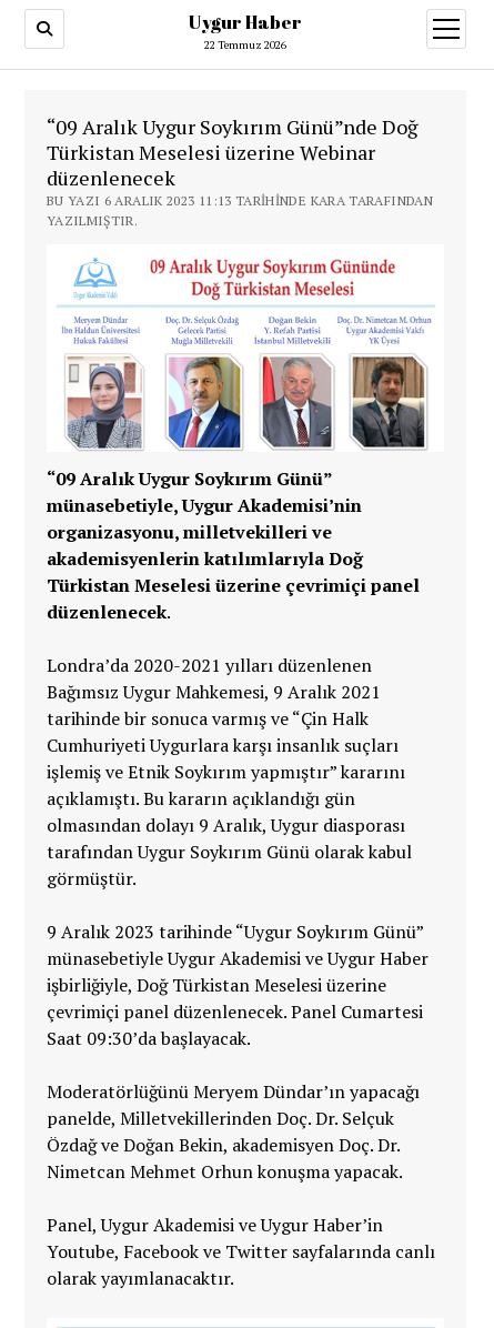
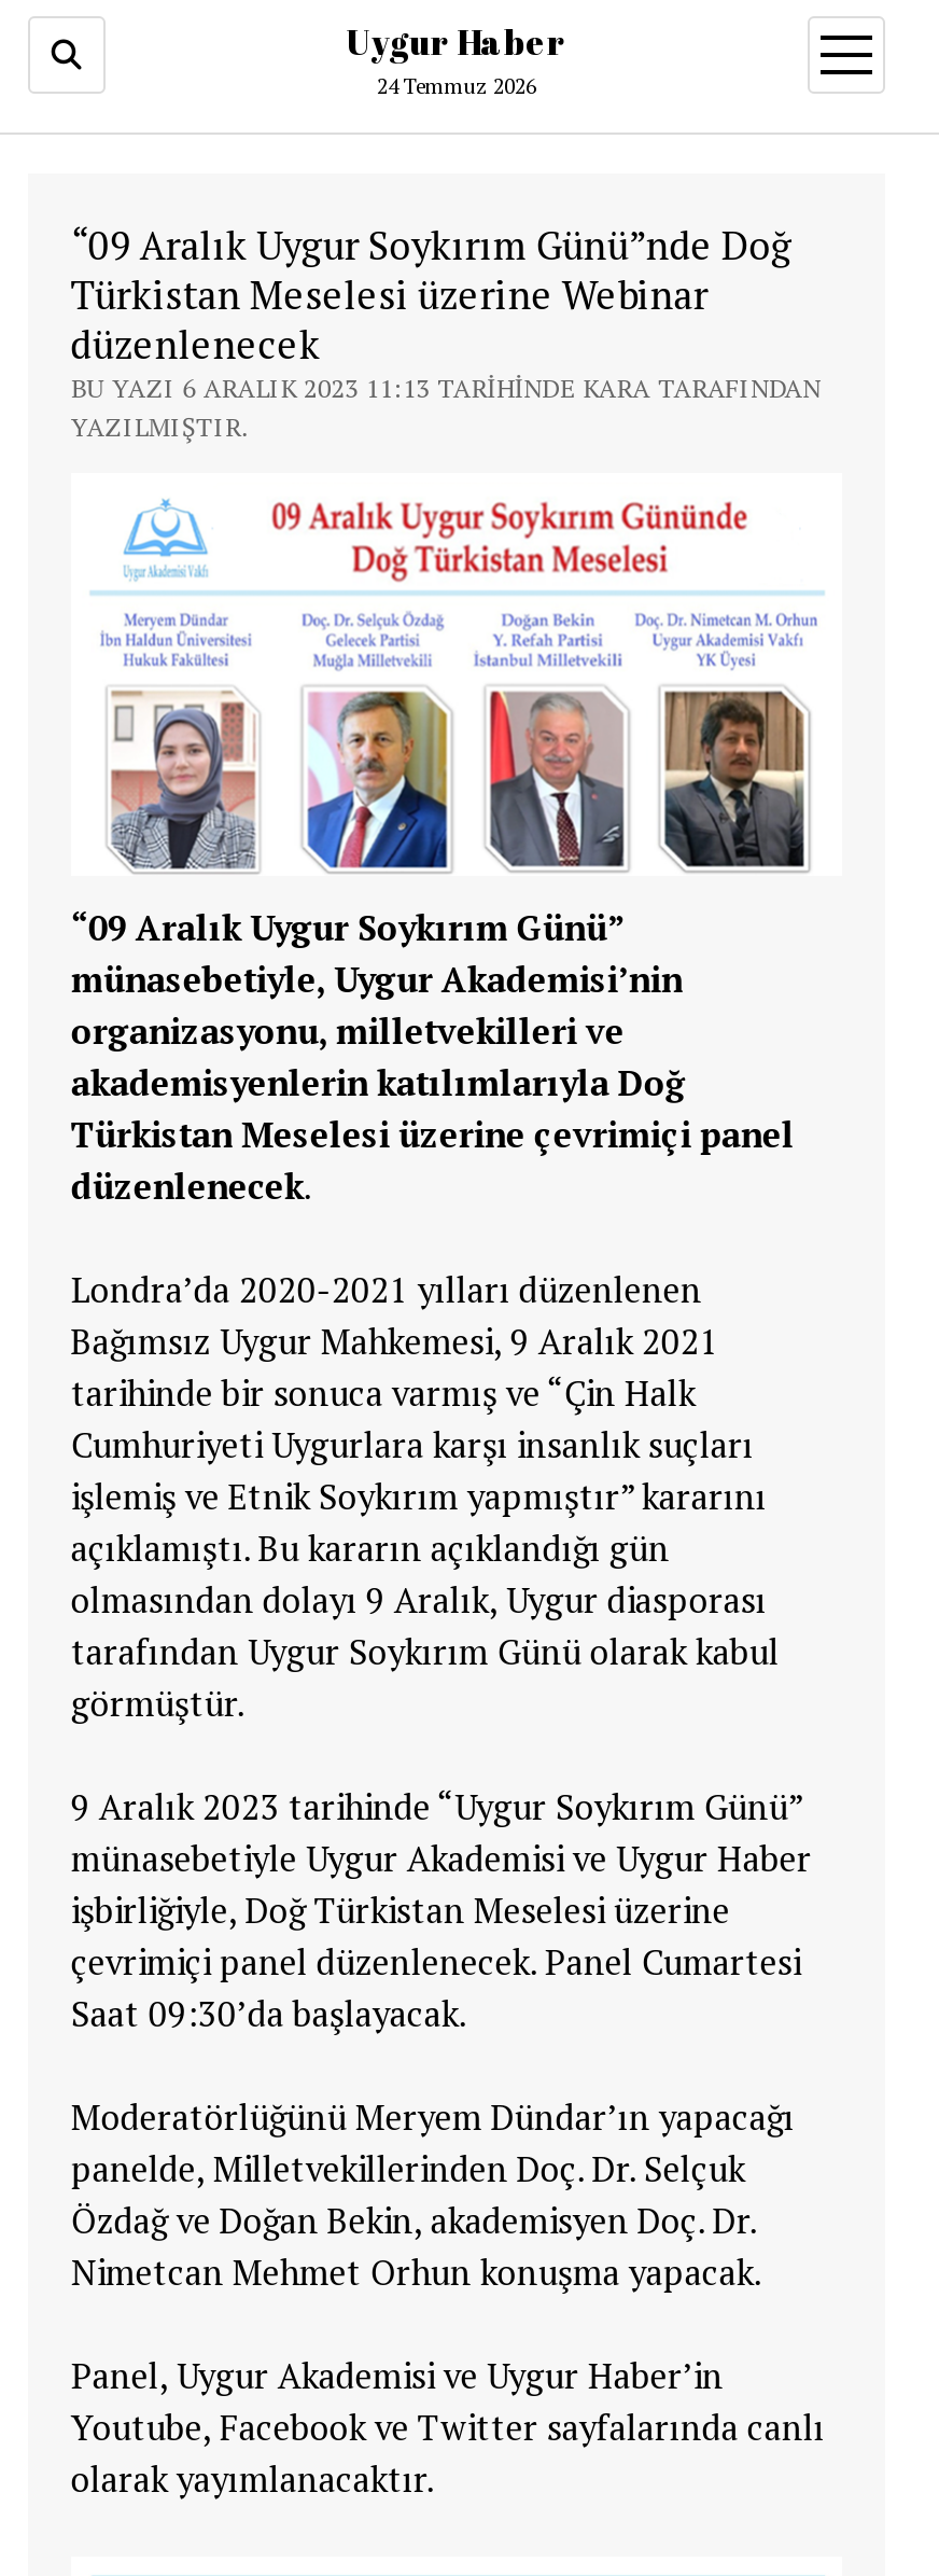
- 22 Temmuz 2026
+ 24 Temmuz 2026
